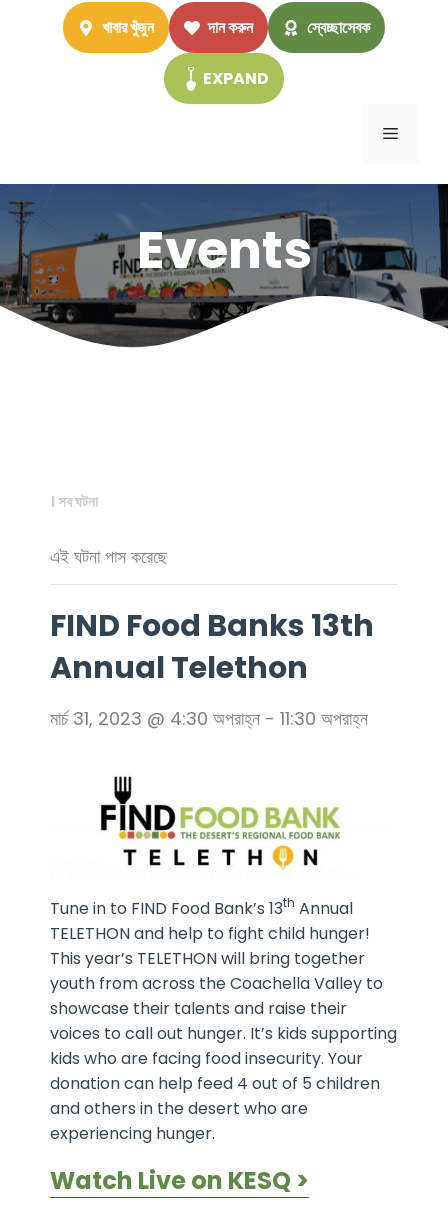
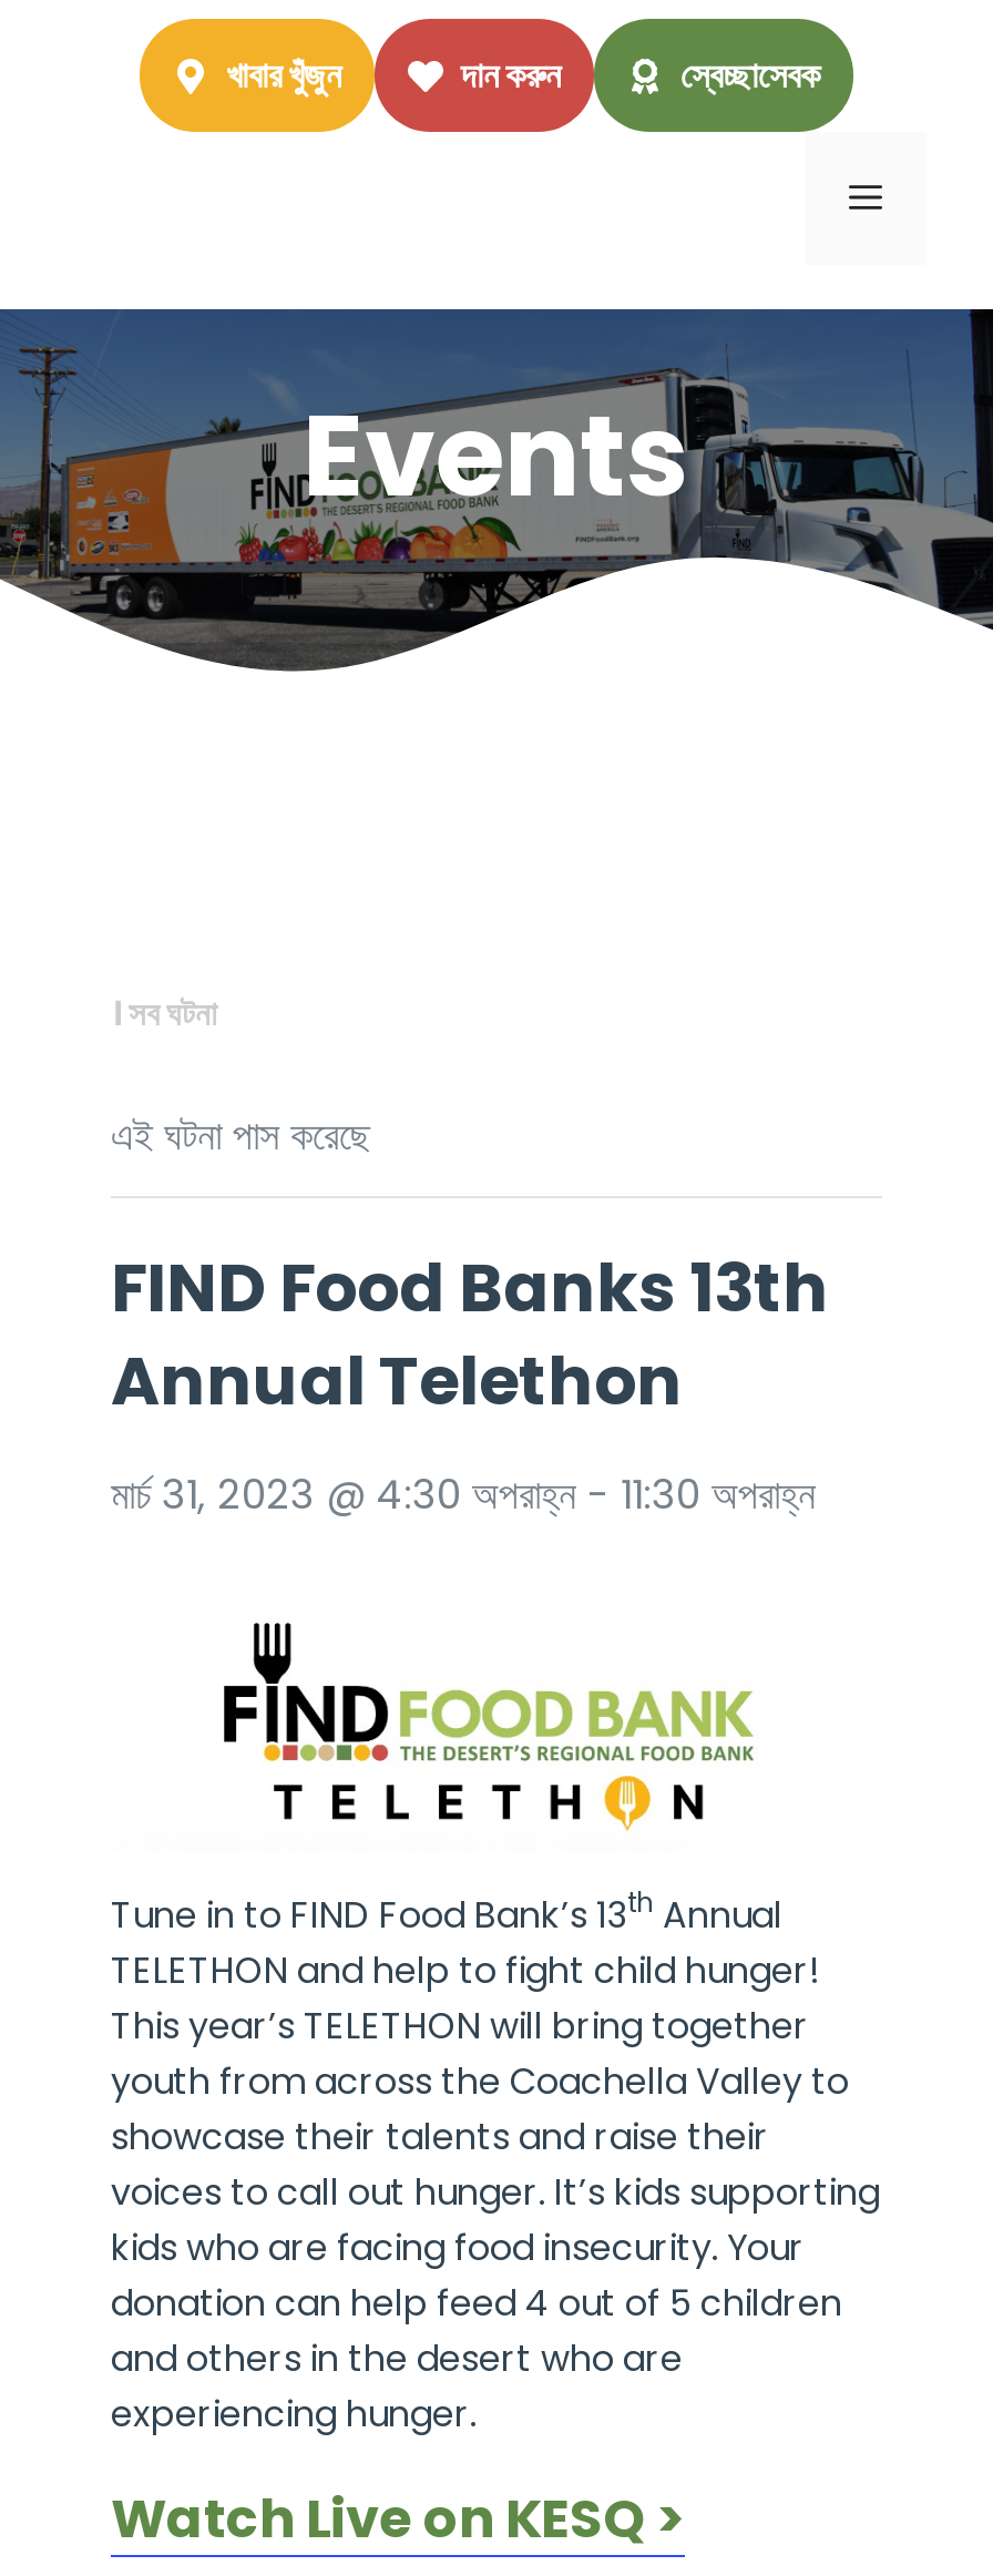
- EXPAND
